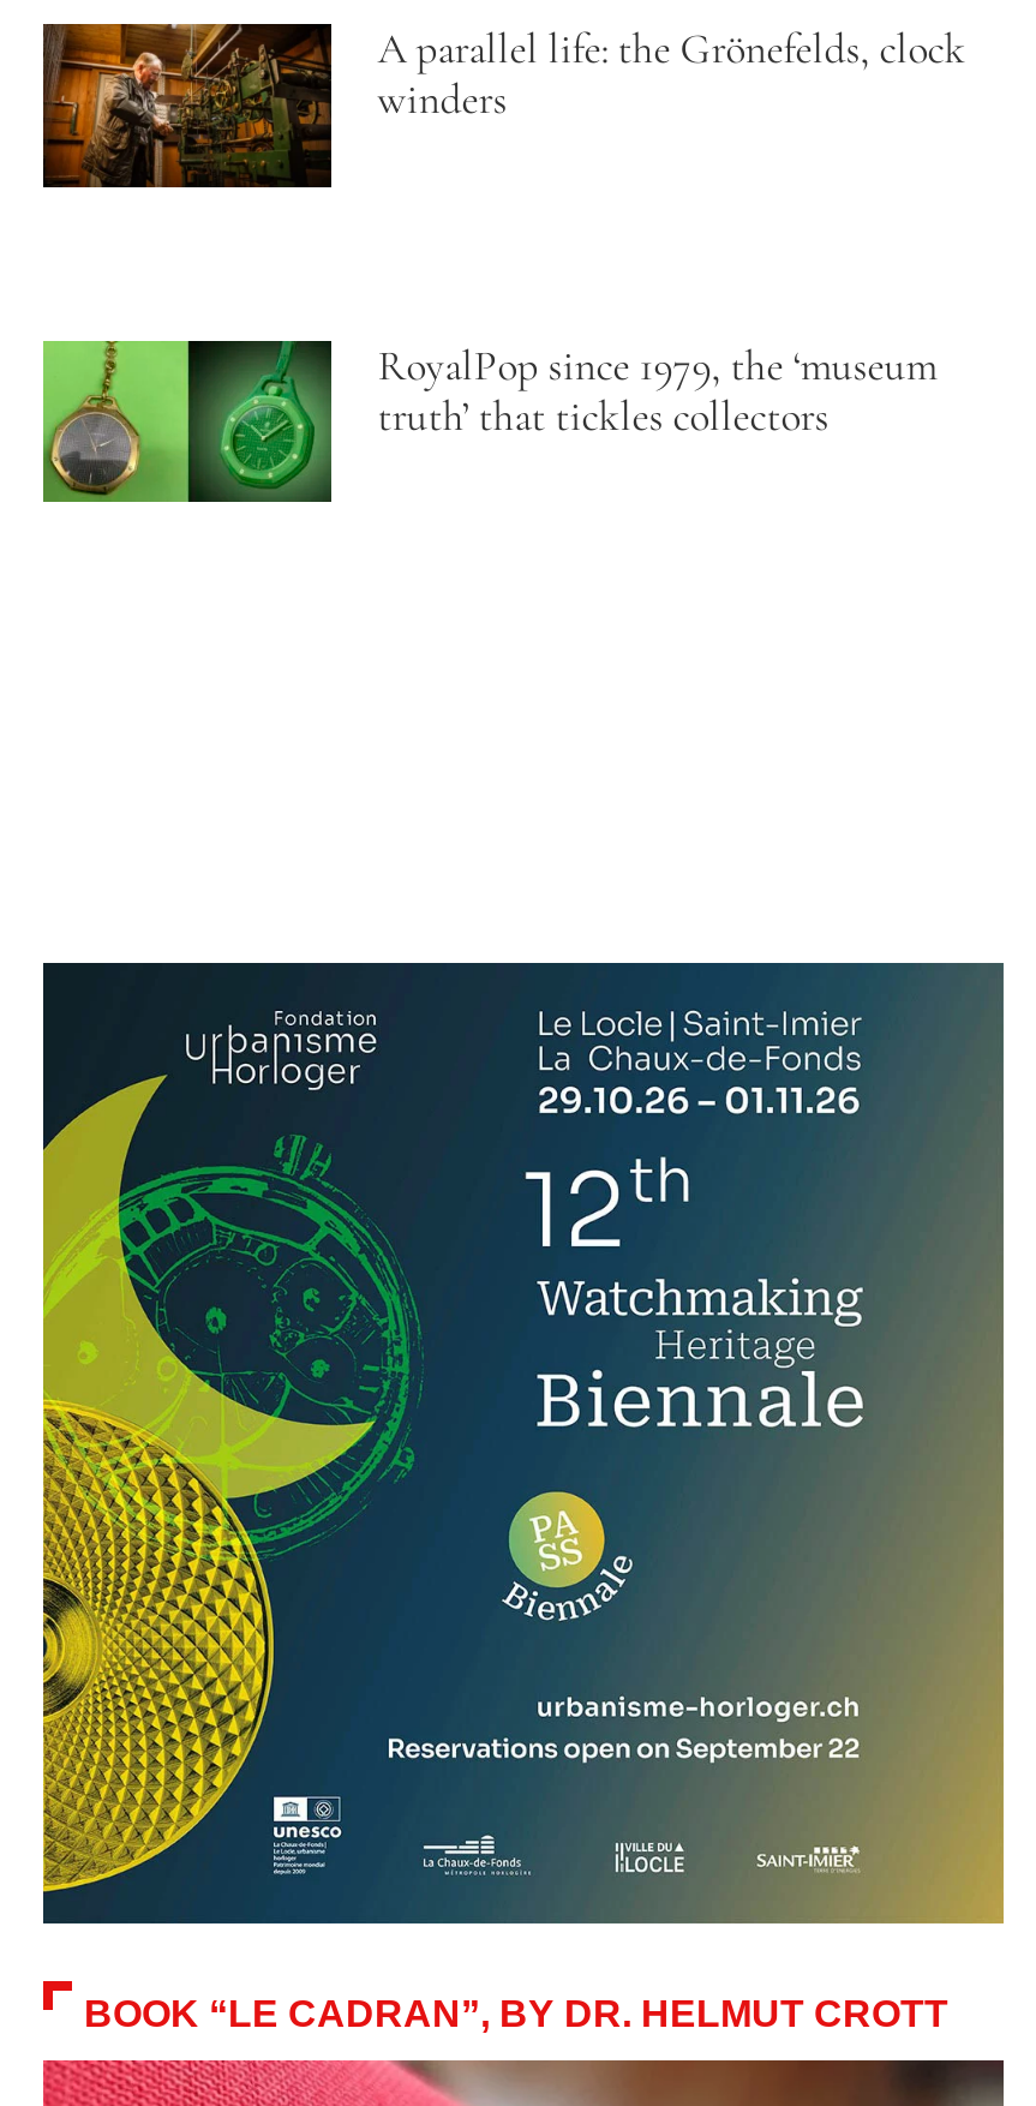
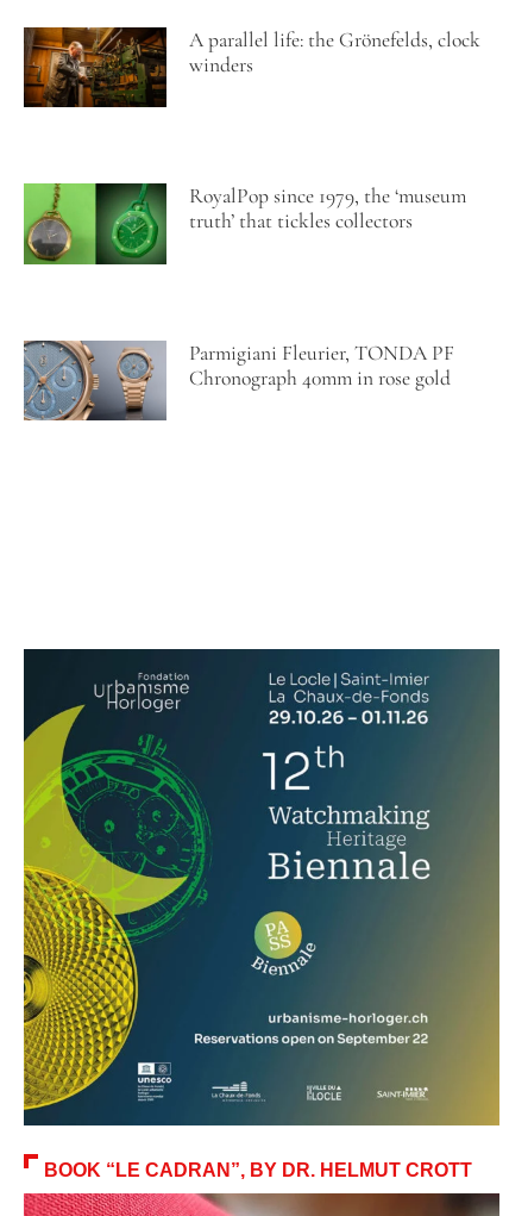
+ [image]
+ Parmigiani Fleurier, TONDA PF
+ Chronograph 40mm in rose gold
